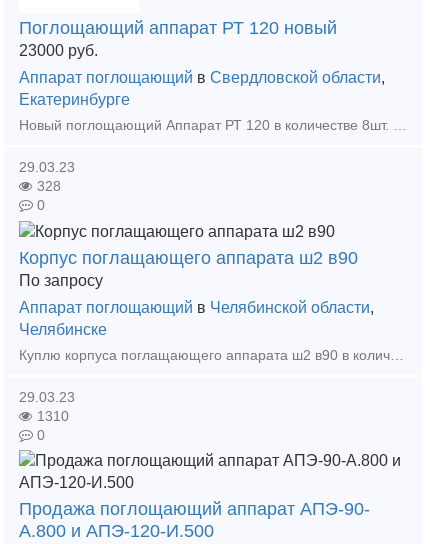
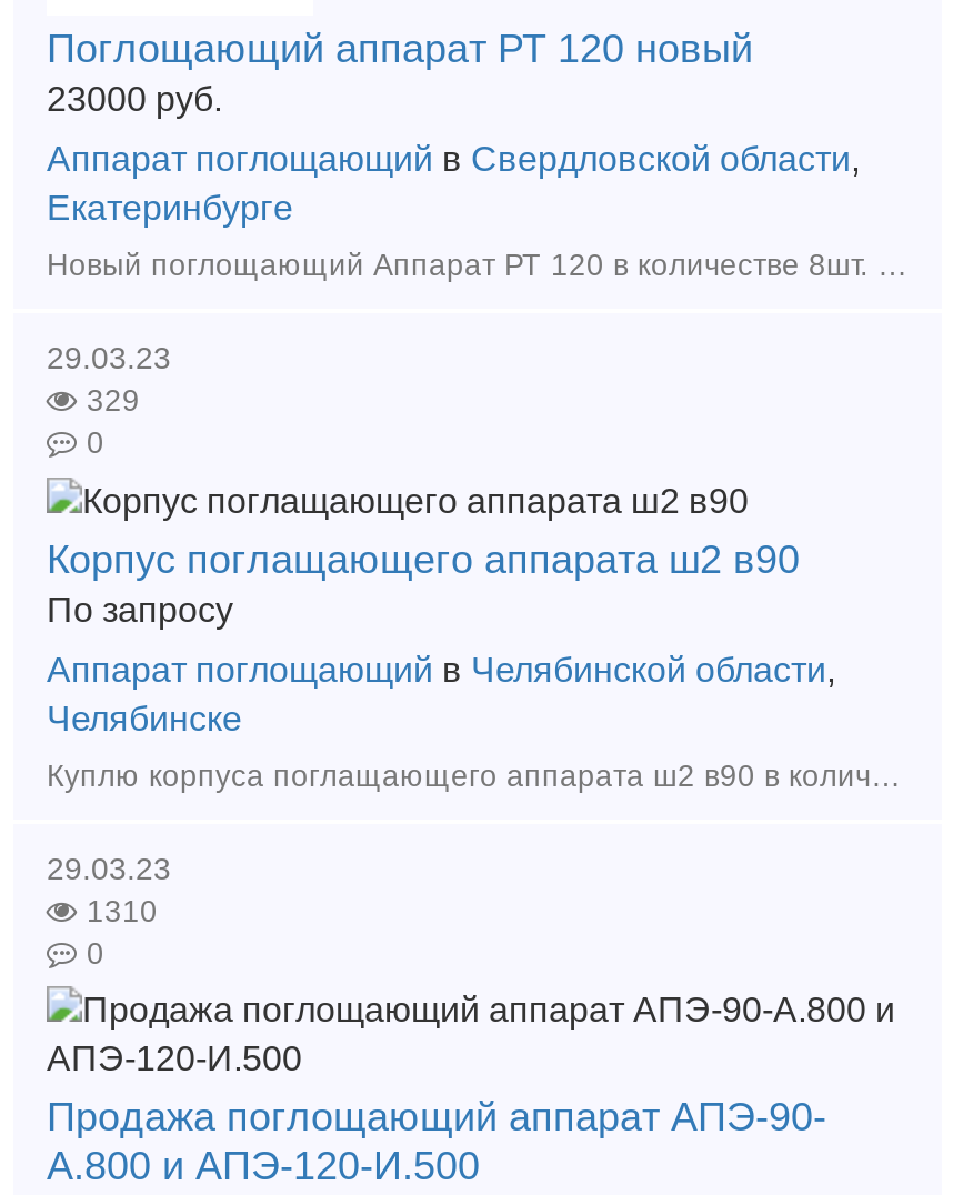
- 328
+ 329
